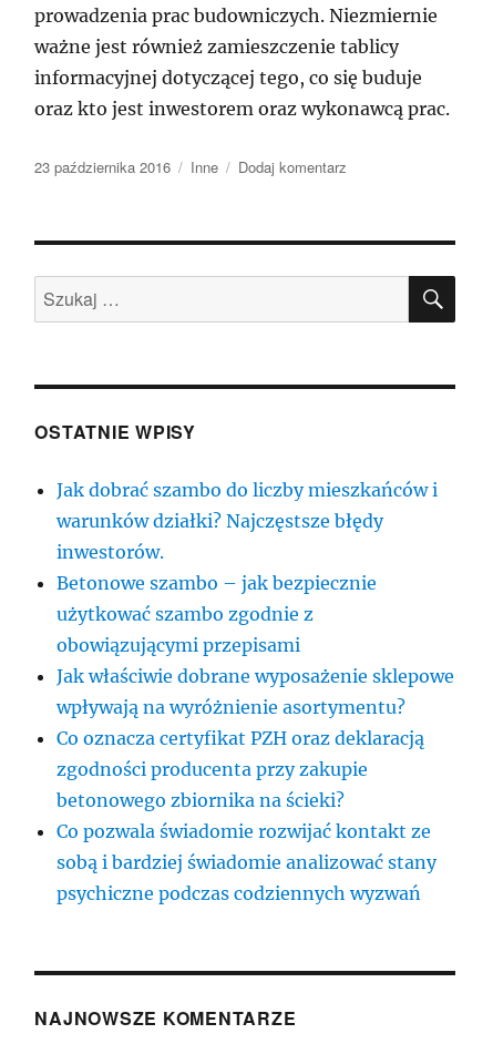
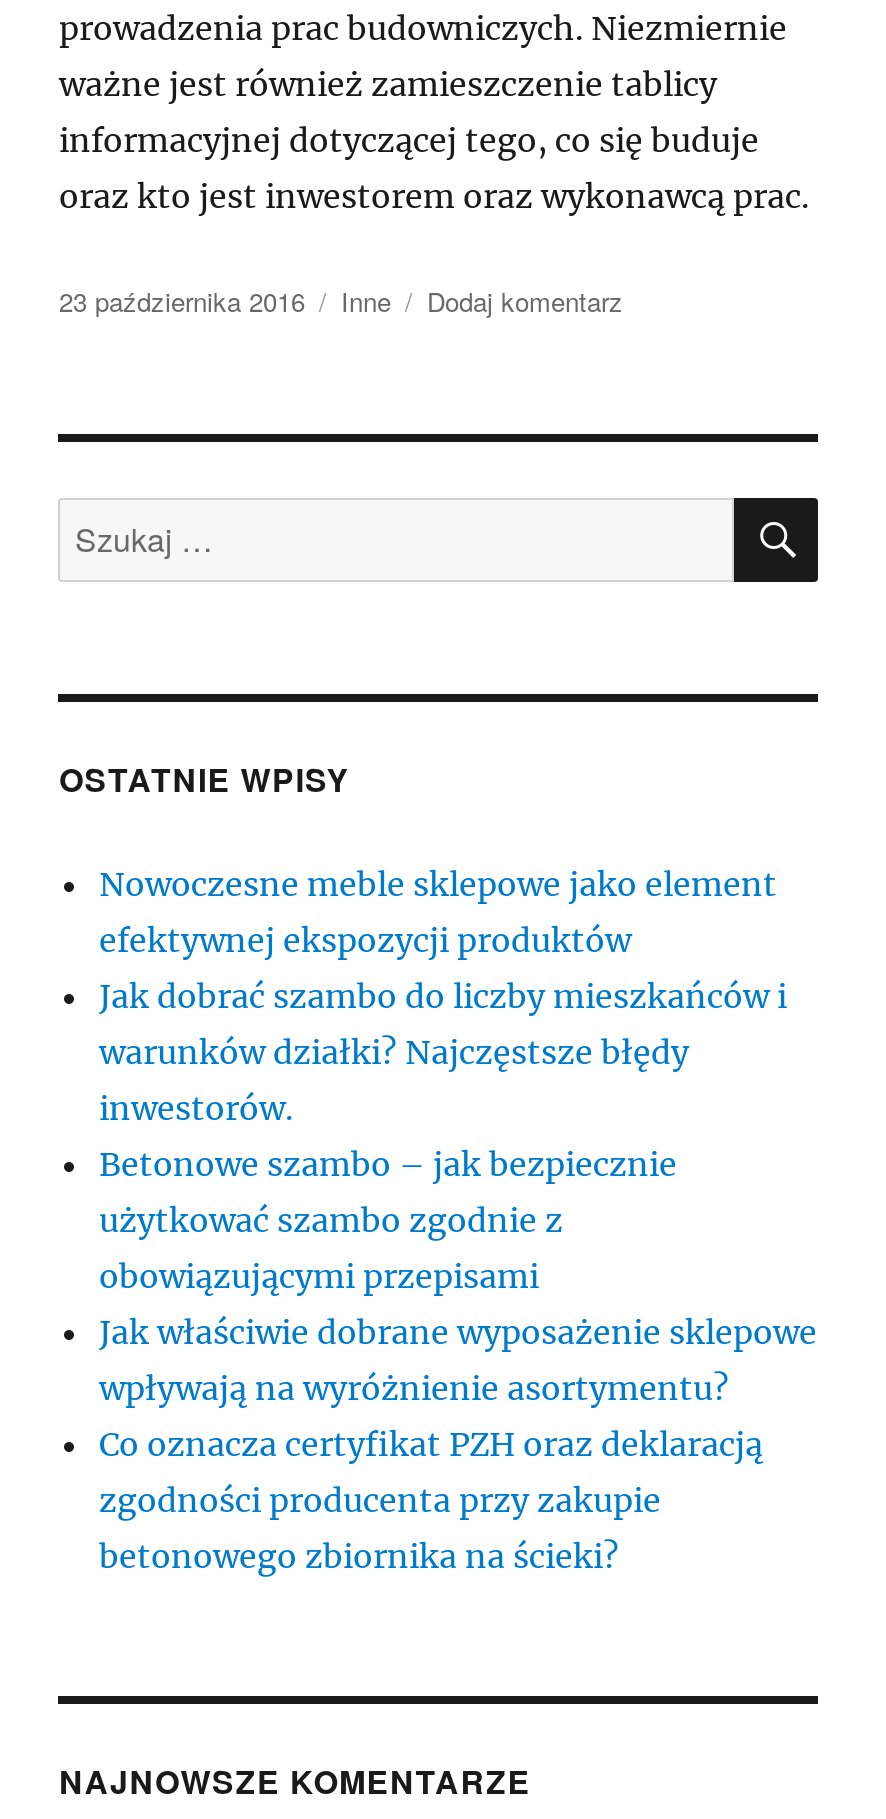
+ Nowoczesne meble sklepowe jako element
+ efektywnej ekspozycji produktów

moved down: Jak dobrać szambo do liczby mieszkańców i | warunków działki? Najczęstsze błędy | inwestorów. | ... | zgodności producenta przy zakupie | betonowego zbiornika na ścieki?

- Co pozwala świadomie rozwijać kontakt ze
- sobą i bardziej świadomie analizować stany
- psychiczne podczas codziennych wyzwań
